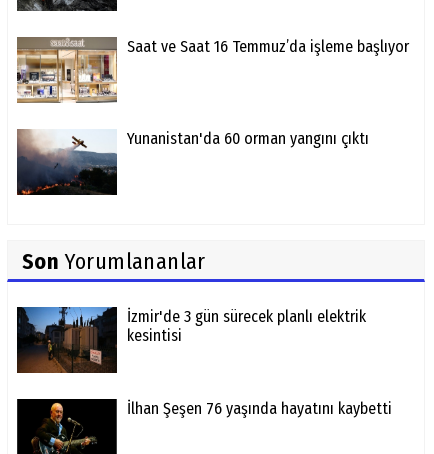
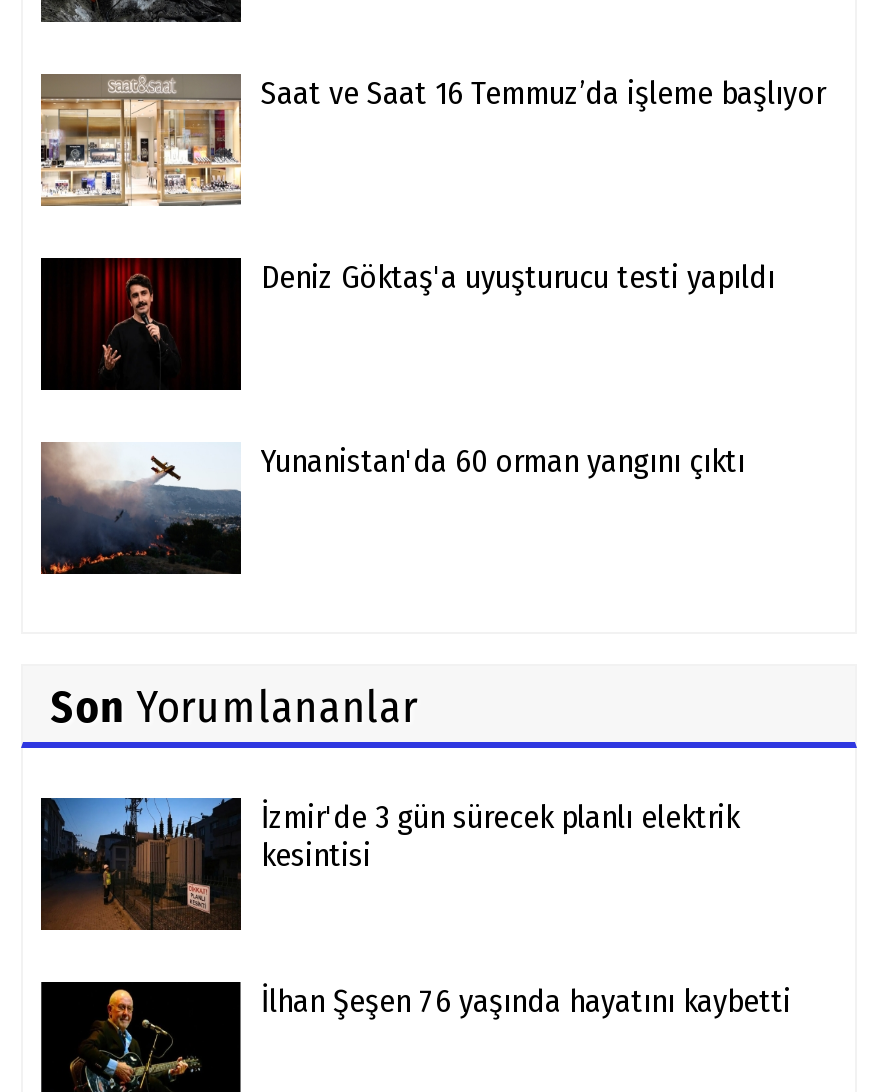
+ [image]
+ Deniz Göktaş'a uyuşturucu testi yapıldı
